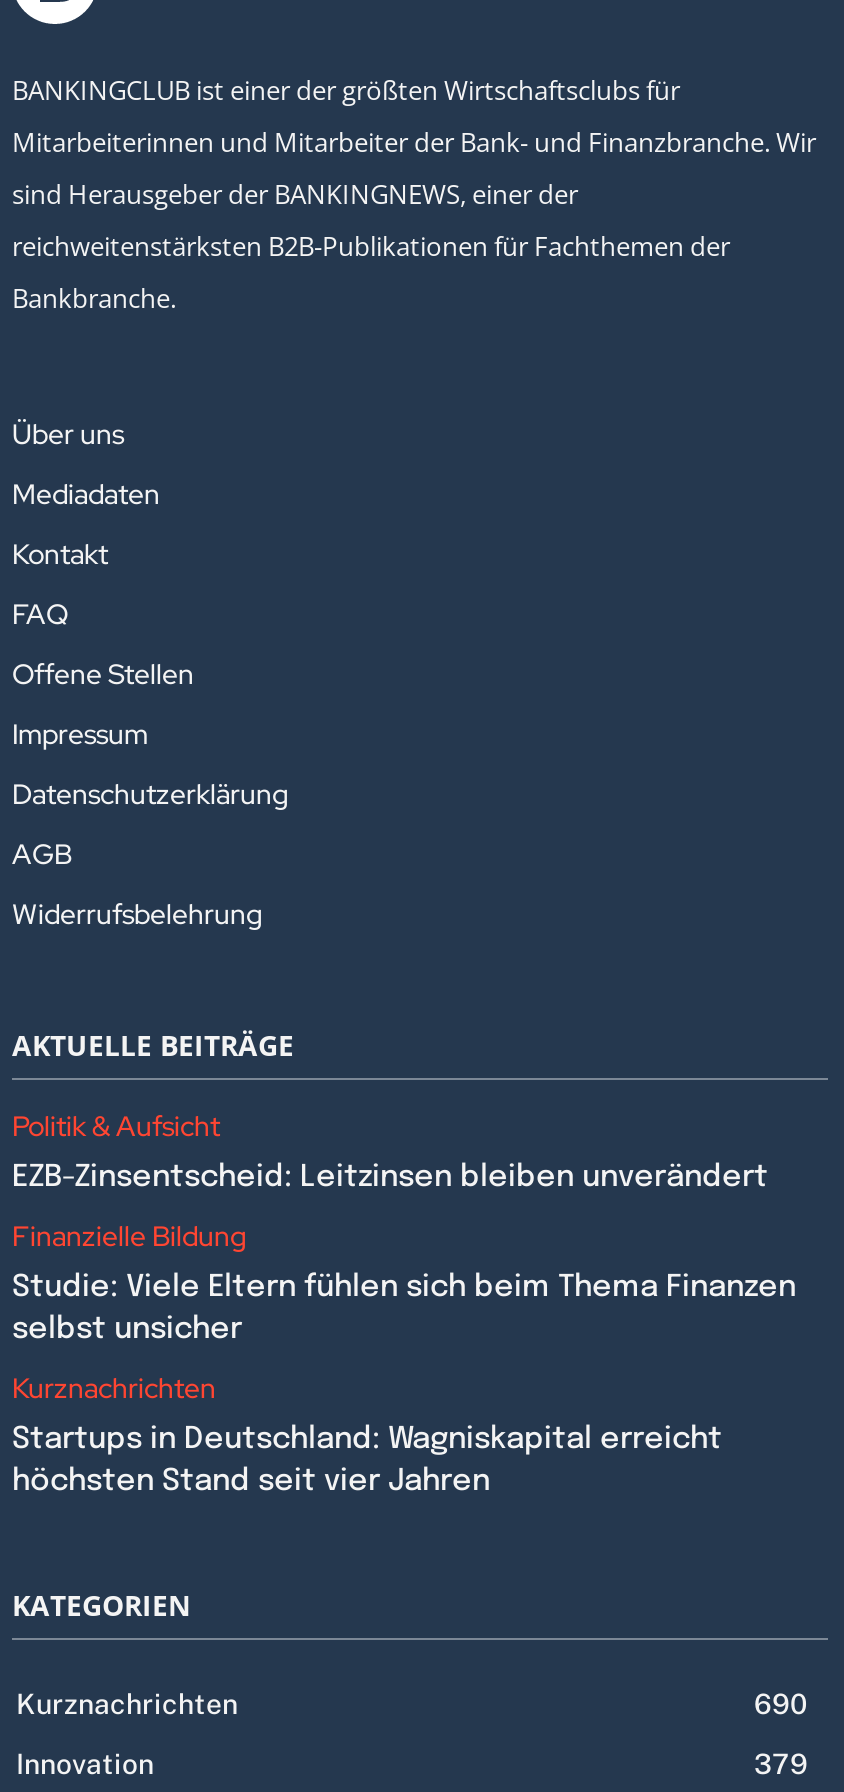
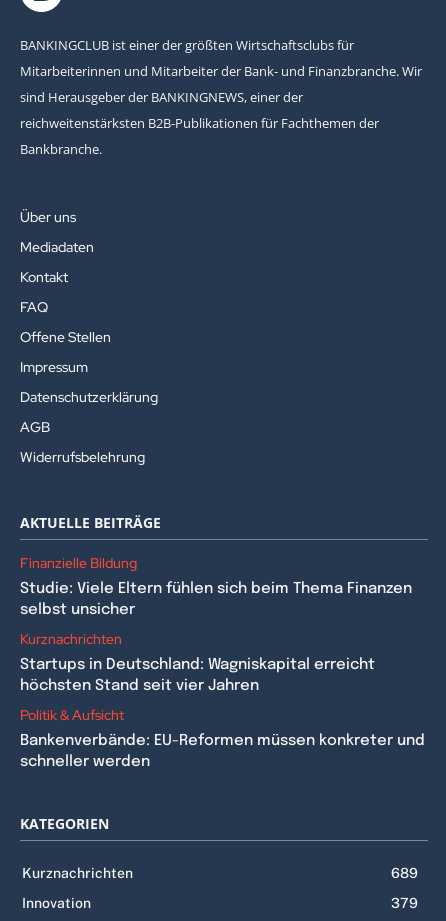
moved down: Politik & Aufsicht

- EZB-Zinsentscheid: Leitzinsen bleiben unverändert

moved up: Finanzielle Bildung | Studie: Viele Eltern fühlen sich beim Thema Finanzen | selbst unsicher | Kurznachrichten | Startups in Deutschland: Wagniskapital erreicht | höchsten Stand seit vier Jahren

+ Bankenverbände: EU-Reformen müssen konkreter und
+ schneller werden

- 690
+ 689
